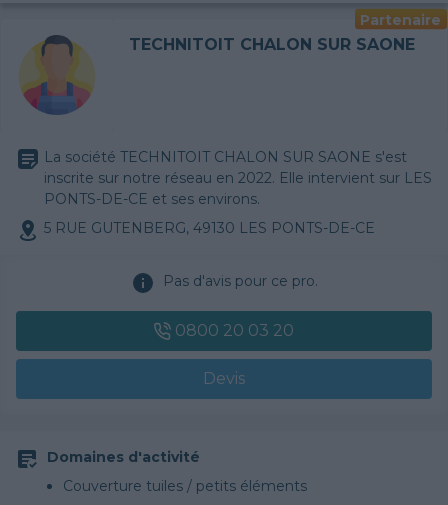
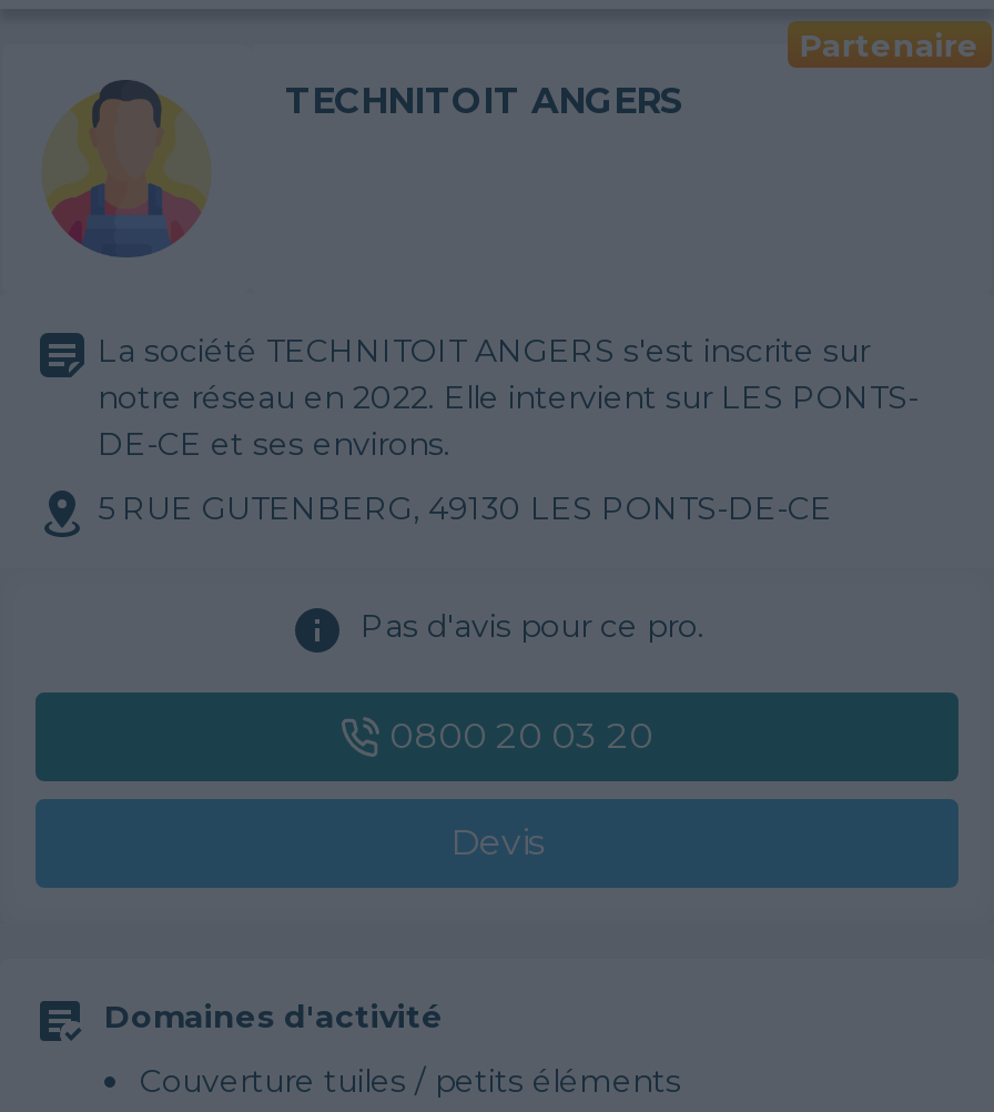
- TECHNITOIT CHALON SUR SAONE
+ TECHNITOIT ANGERS

- La société TECHNITOIT CHALON SUR SAONE s'est
- inscrite sur notre réseau en 2022. Elle intervient sur LES
- PONTS-DE-CE et ses environs.
+ La société TECHNITOIT ANGERS s'est inscrite sur
+ notre réseau en 2022. Elle intervient sur LES PONTS-
+ DE-CE et ses environs.
